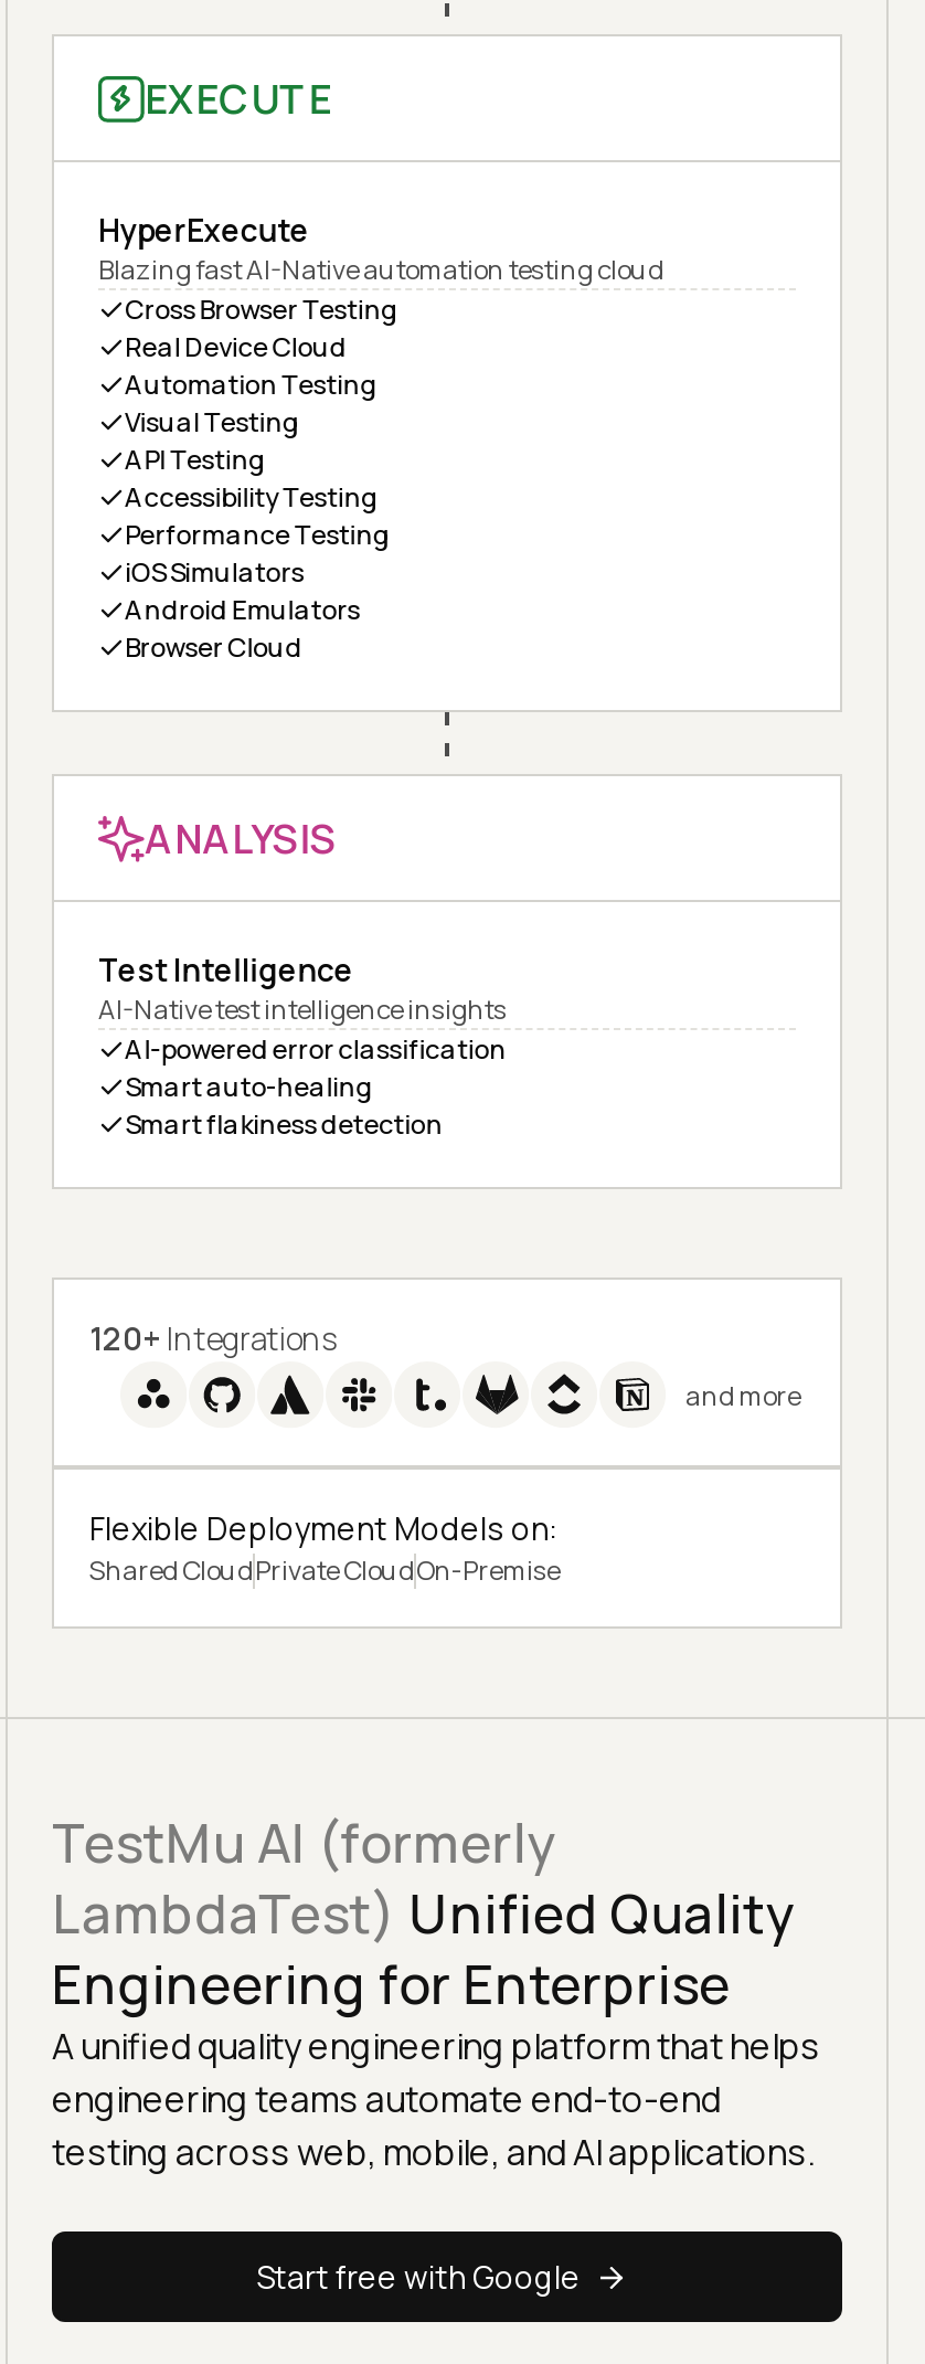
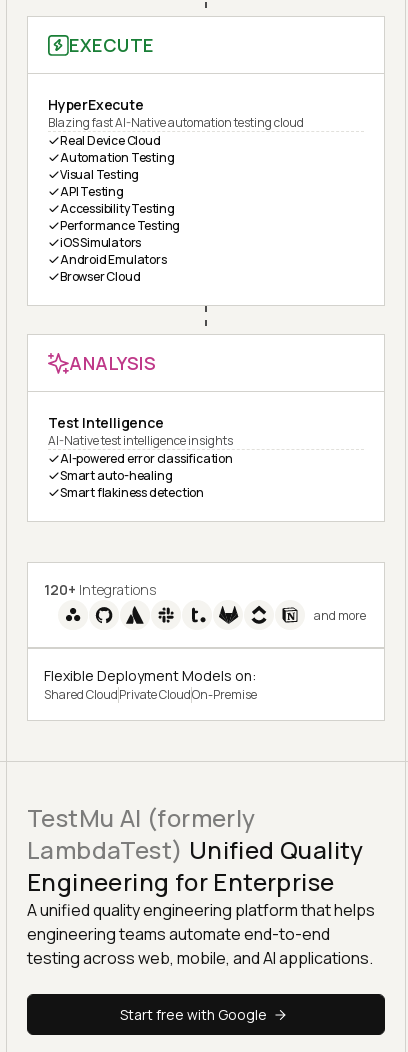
- Cross Browser Testing
